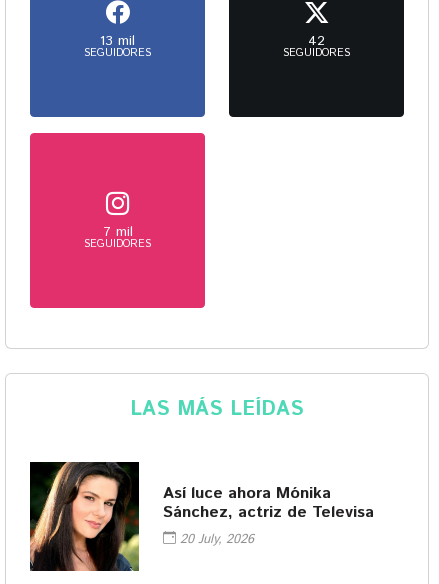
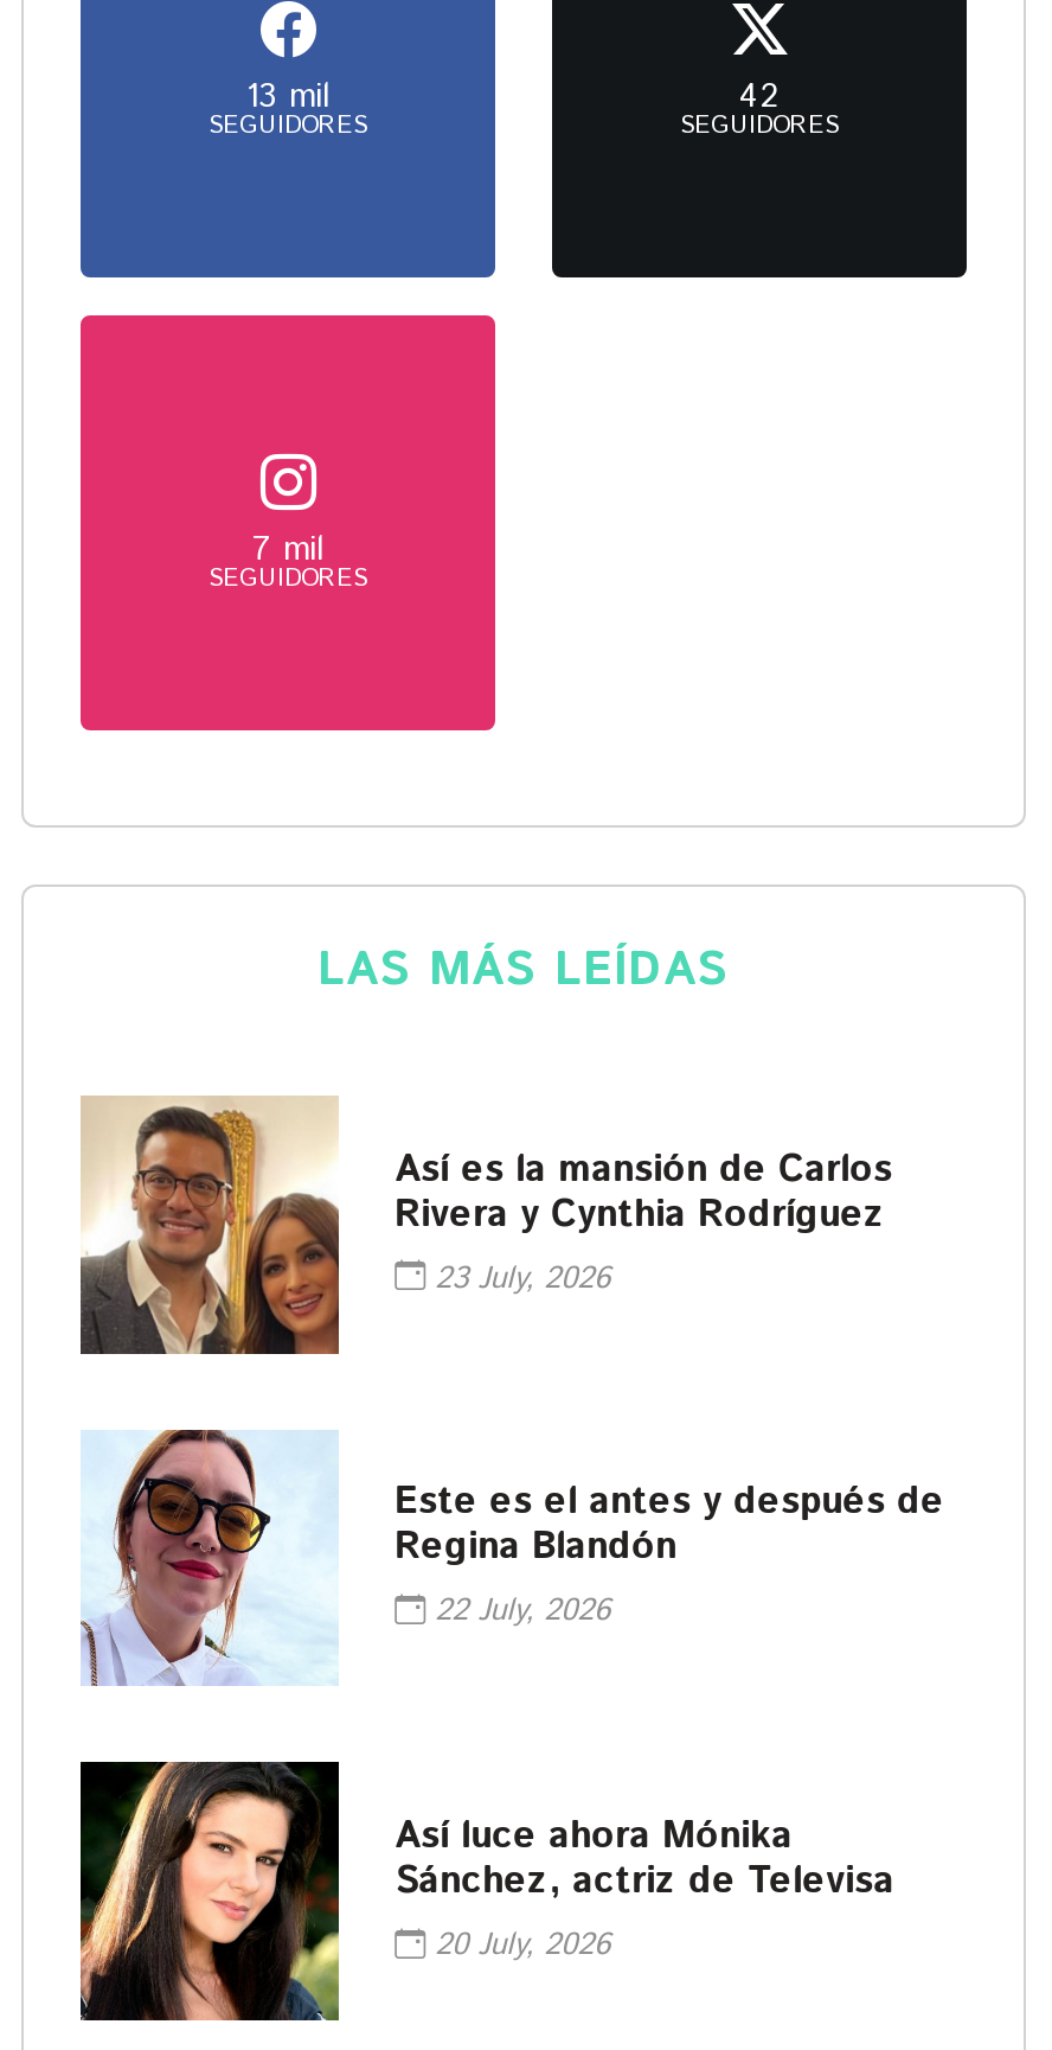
+ [image]
+ Así es la mansión de Carlos
+ Rivera y Cynthia Rodríguez
+ 23 July, 2026

+ [image]
+ Este es el antes y después de
+ Regina Blandón
+ 22 July, 2026
